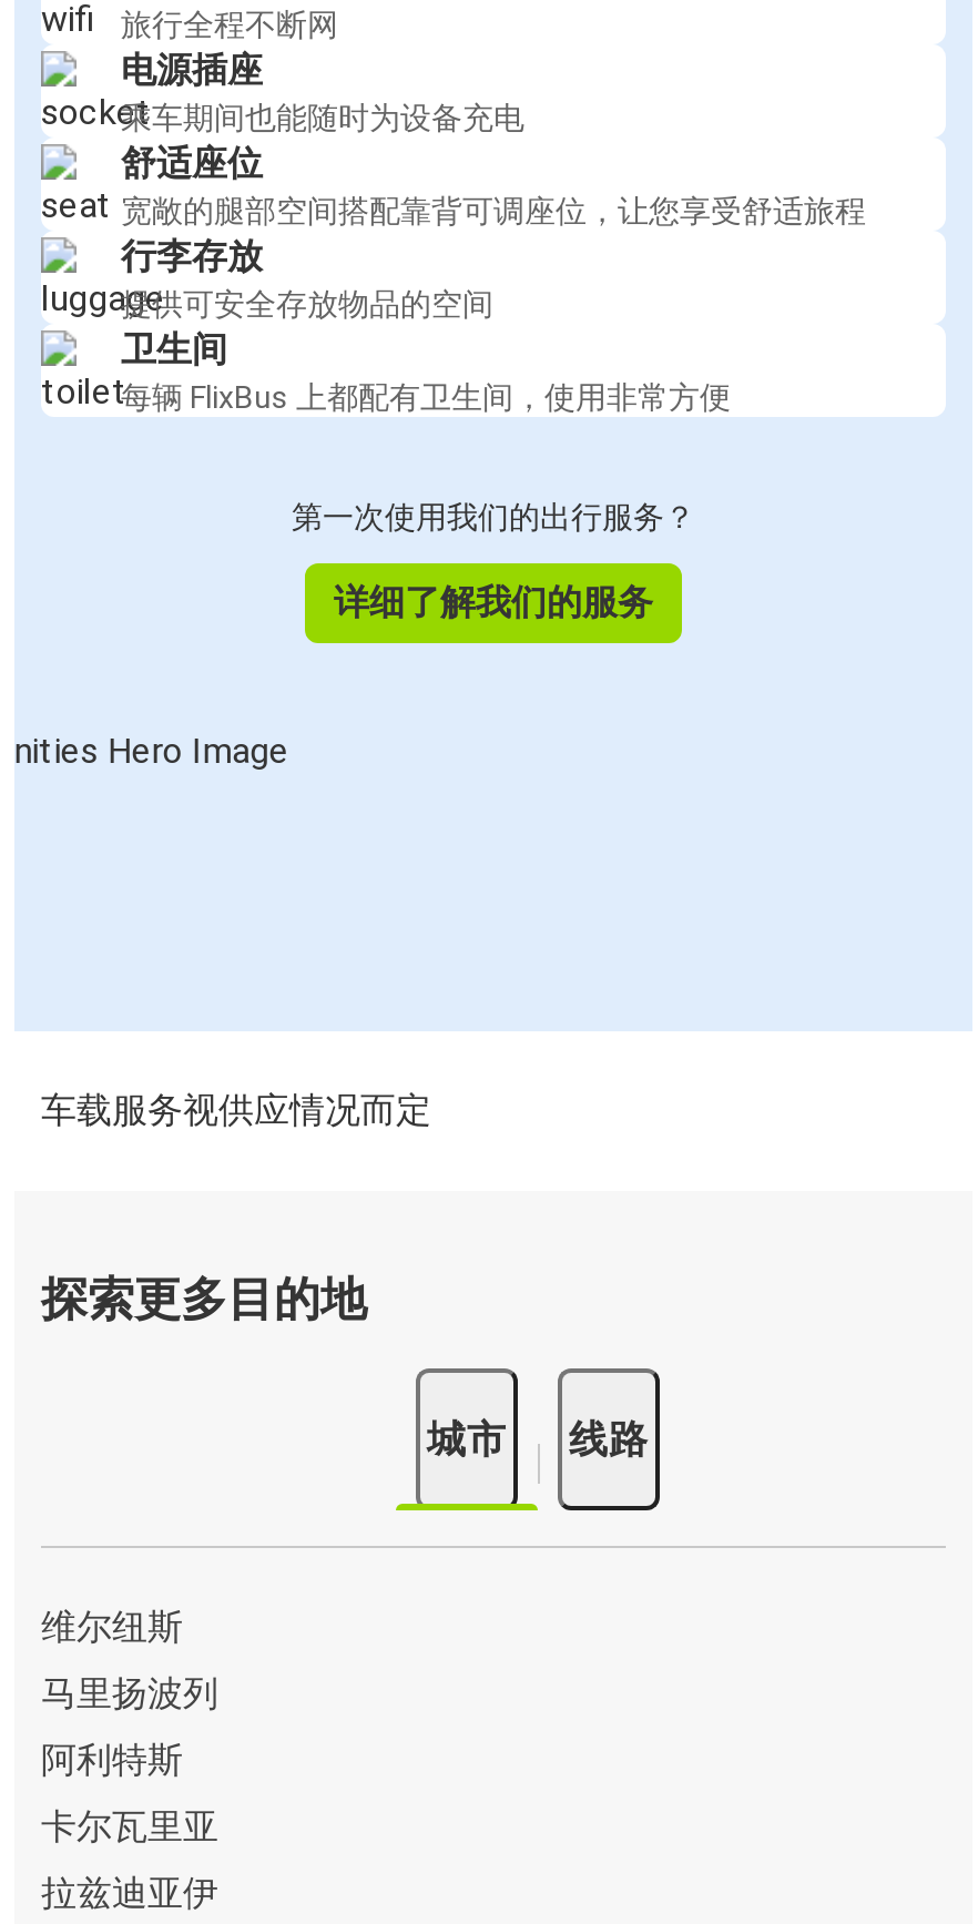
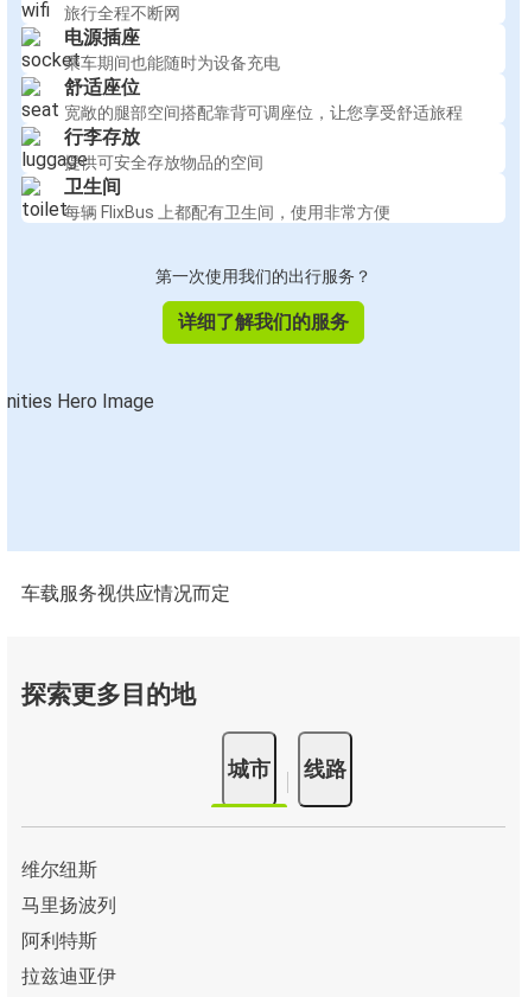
- 卡尔瓦里亚
